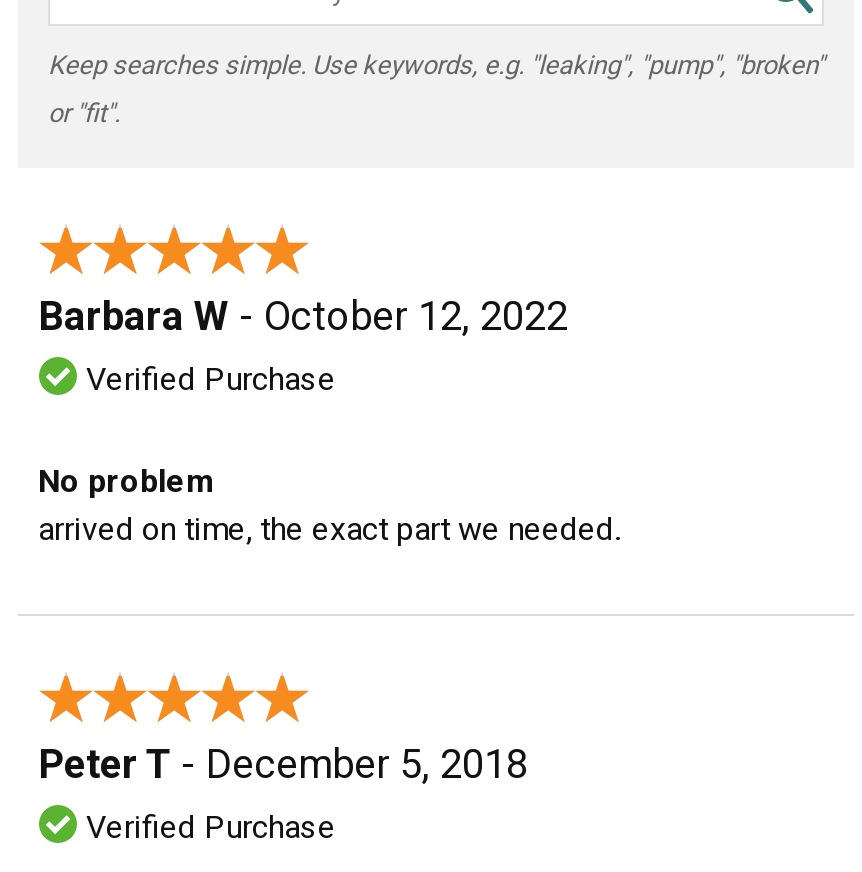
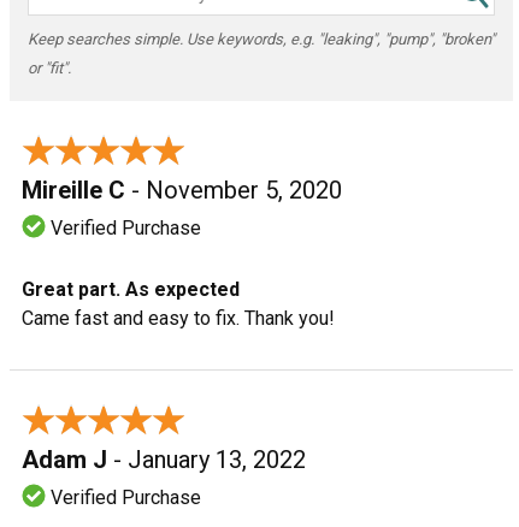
- Barbara W - October 12, 2022
+ Mireille C - November 5, 2020

- No problem
- arrived on time, the exact part we needed.
+ Great part. As expected
+ Came fast and easy to fix. Thank you!

- Peter T - December 5, 2018
+ Adam J - January 13, 2022
